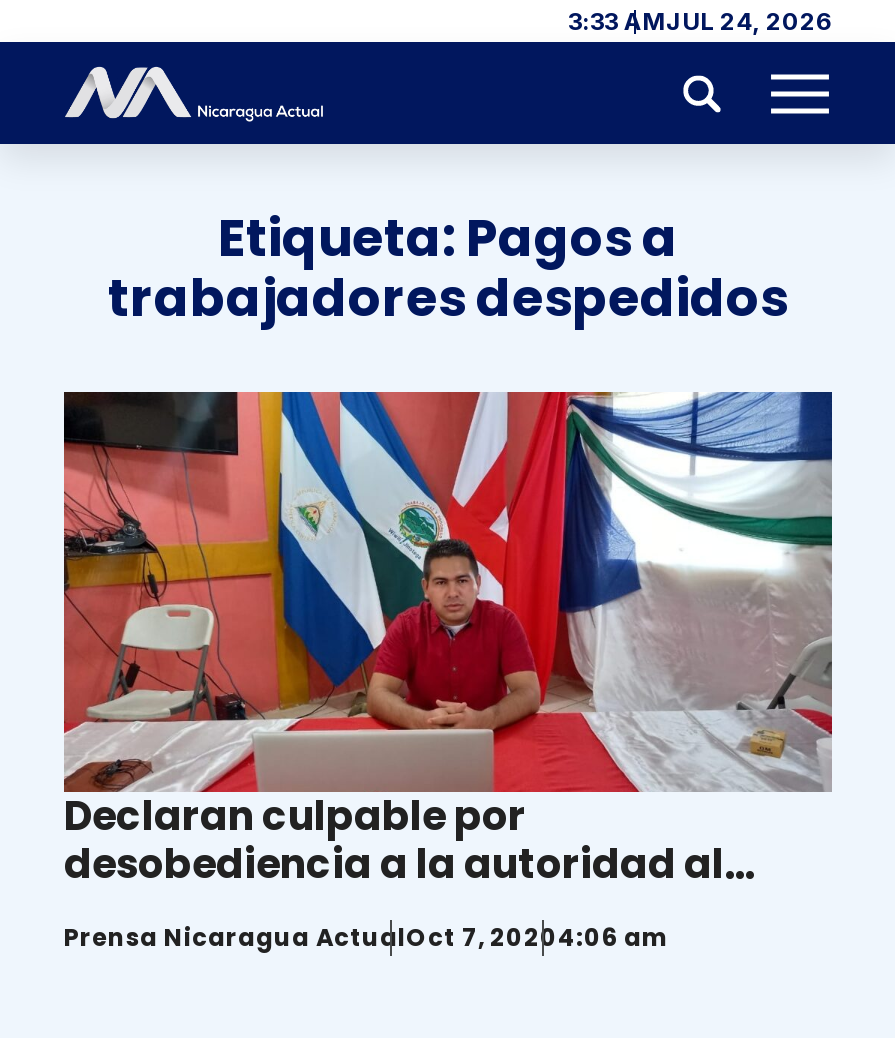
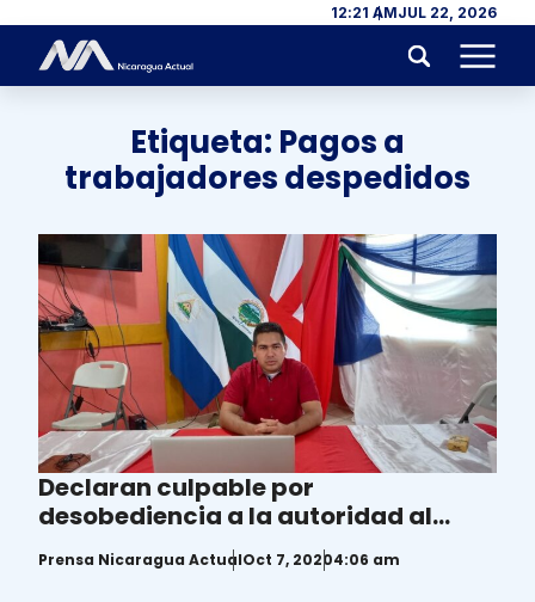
- 3:33 AMJUL 24, 2026
+ 12:21 AMJUL 22, 2026
